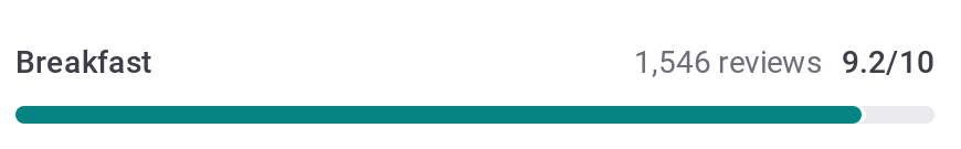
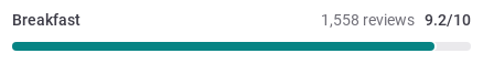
- 1,546 reviews 9.2/10
+ 1,558 reviews 9.2/10
